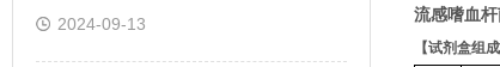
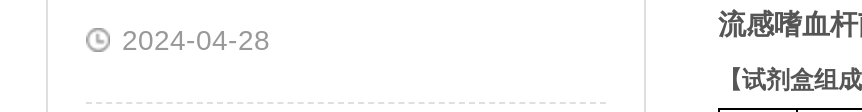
- 2024-09-13
+ 2024-04-28
